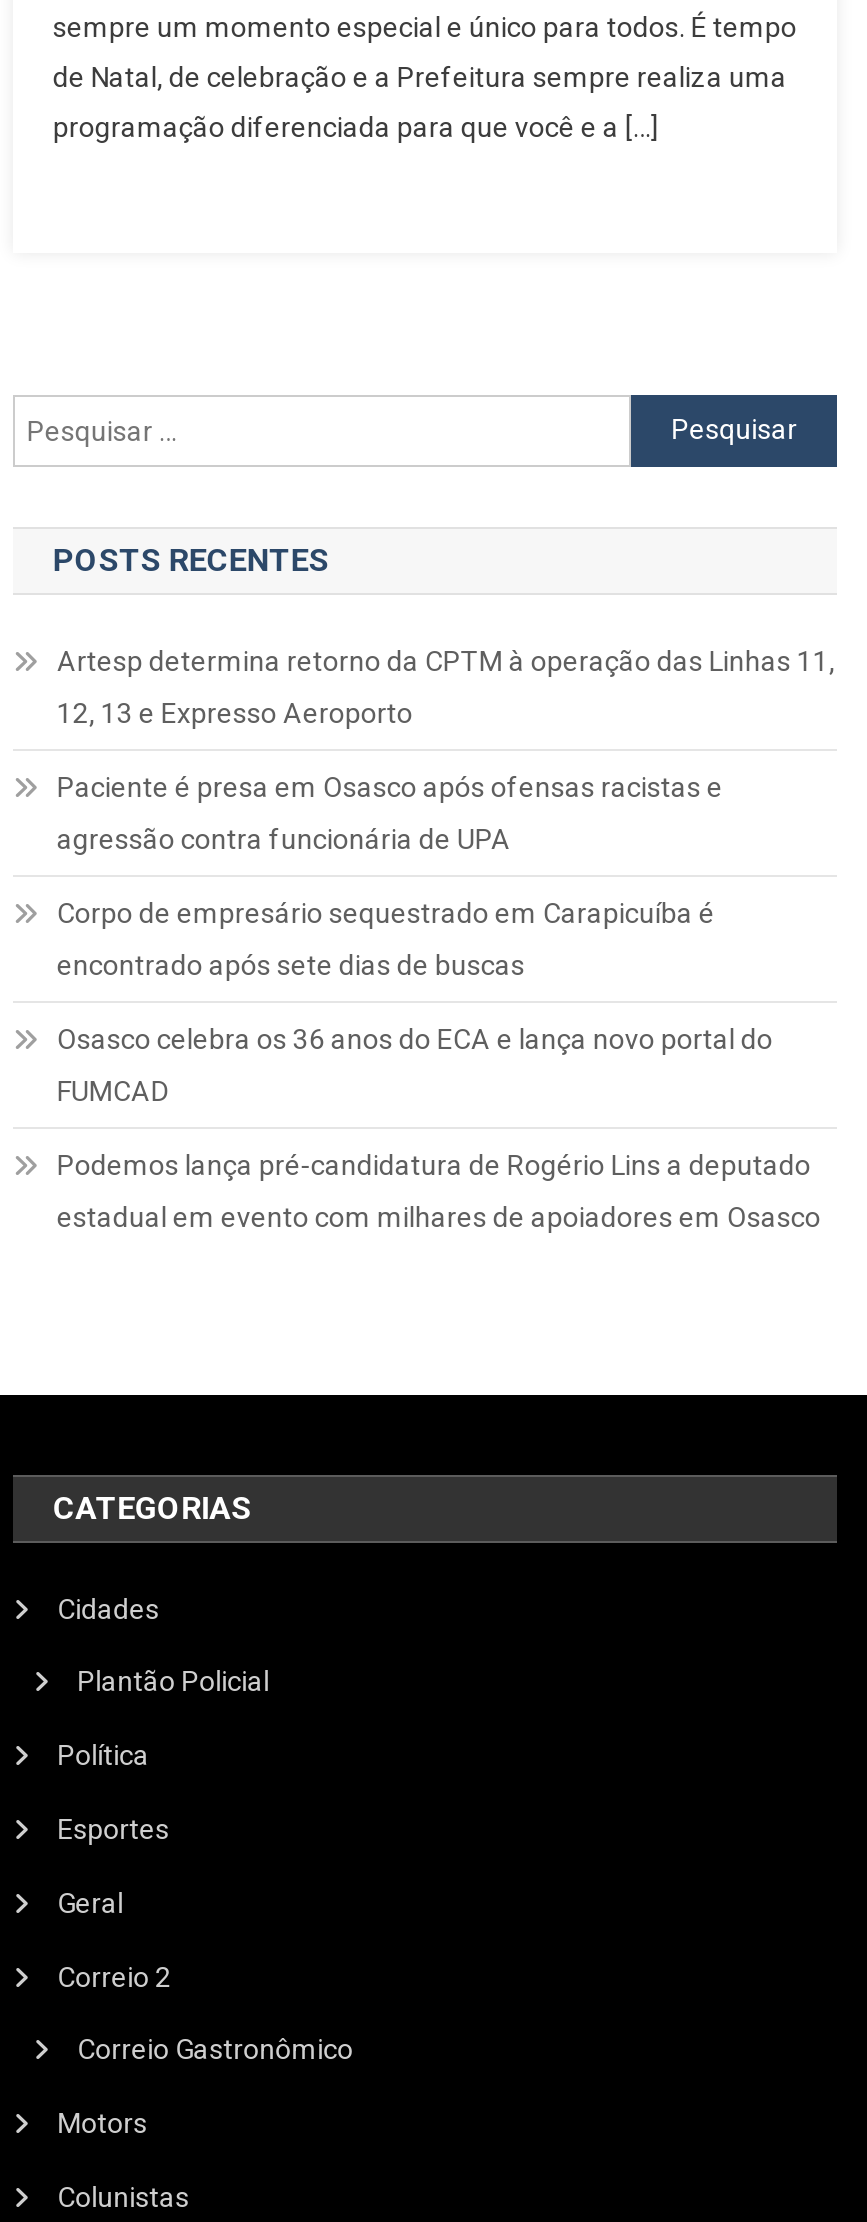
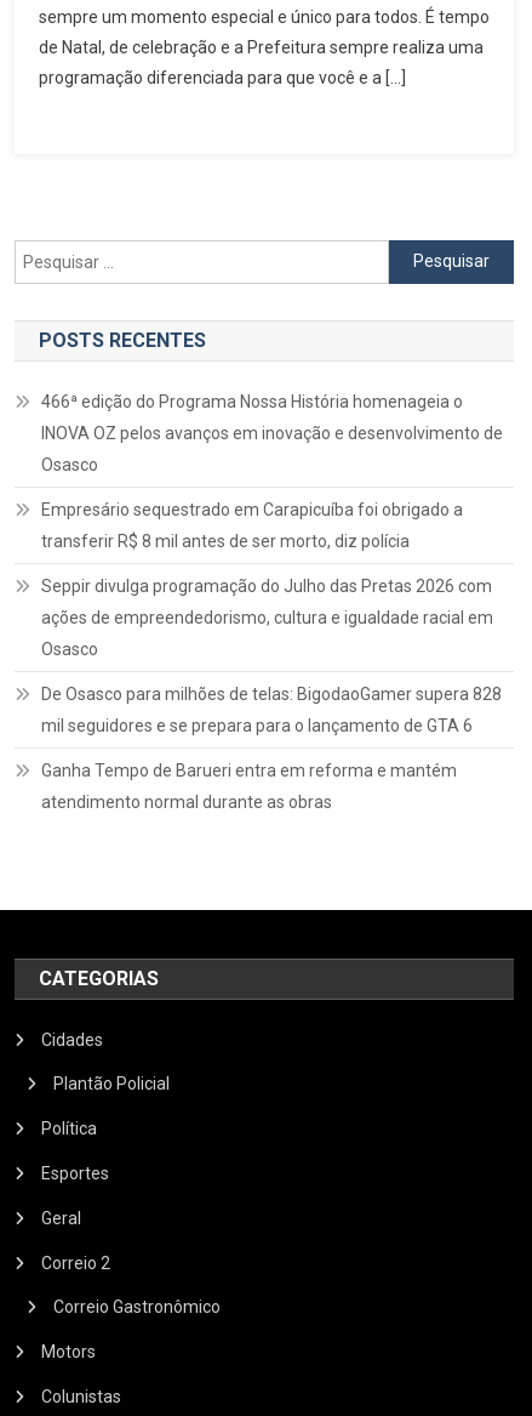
- Artesp determina retorno da CPTM à operação das Linhas 11,
- 12, 13 e Expresso Aeroporto
- Paciente é presa em Osasco após ofensas racistas e
- agressão contra funcionária de UPA
- Corpo de empresário sequestrado em Carapicuíba é
- encontrado após sete dias de buscas
- Osasco celebra os 36 anos do ECA e lança novo portal do
- FUMCAD
- Podemos lança pré-candidatura de Rogério Lins a deputado
- estadual em evento com milhares de apoiadores em Osasco
+ 466ª edição do Programa Nossa História homenageia o
+ INOVA OZ pelos avanços em inovação e desenvolvimento de
+ Osasco
+ Empresário sequestrado em Carapicuíba foi obrigado a
+ transferir R$ 8 mil antes de ser morto, diz polícia
+ Seppir divulga programação do Julho das Pretas 2026 com
+ ações de empreendedorismo, cultura e igualdade racial em
+ Osasco
+ De Osasco para milhões de telas: BigodaoGamer supera 828
+ mil seguidores e se prepara para o lançamento de GTA 6
+ Ganha Tempo de Barueri entra em reforma e mantém
+ atendimento normal durante as obras
